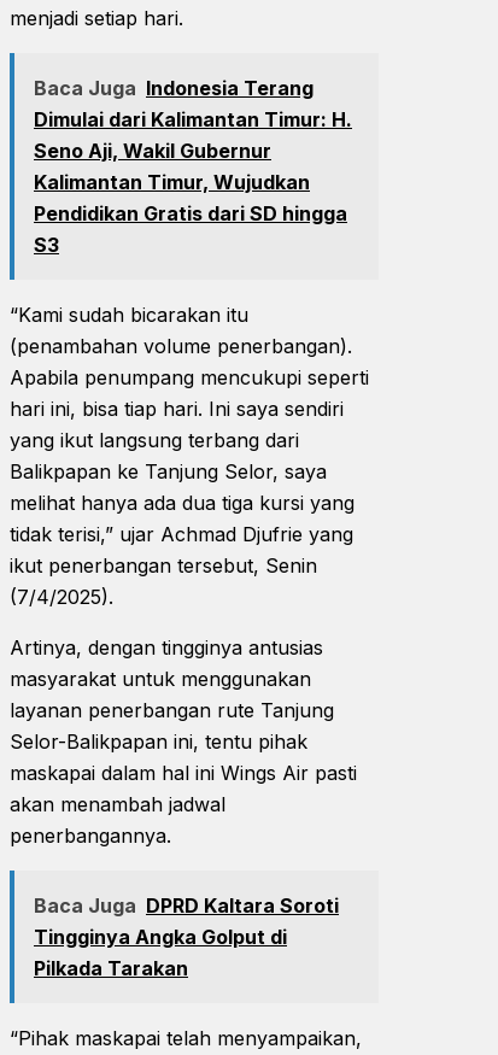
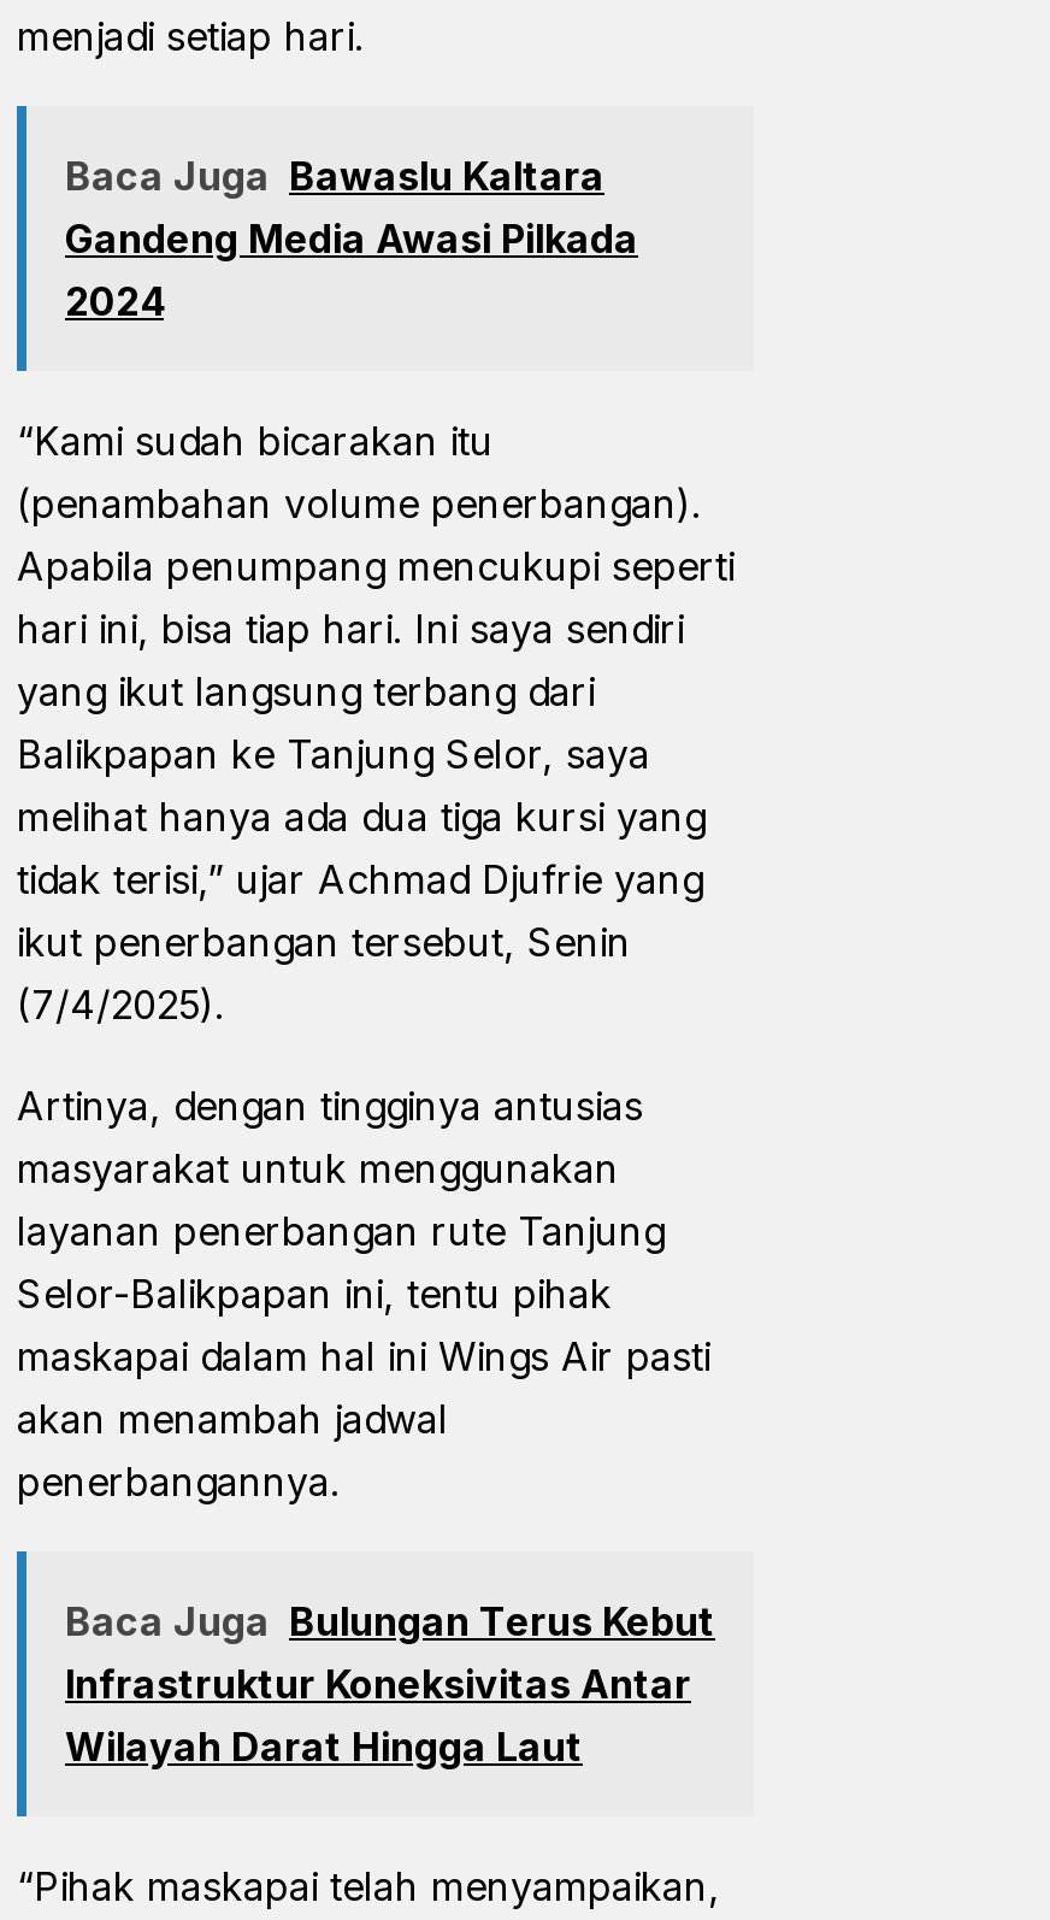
- Baca Juga Indonesia Terang
- Dimulai dari Kalimantan Timur: H.
- Seno Aji, Wakil Gubernur
- Kalimantan Timur, Wujudkan
- Pendidikan Gratis dari SD hingga
- S3
+ Baca Juga Bawaslu Kaltara
+ Gandeng Media Awasi Pilkada
+ 2024

- Baca Juga DPRD Kaltara Soroti
- Tingginya Angka Golput di
- Pilkada Tarakan
+ Baca Juga Bulungan Terus Kebut
+ Infrastruktur Koneksivitas Antar
+ Wilayah Darat Hingga Laut
